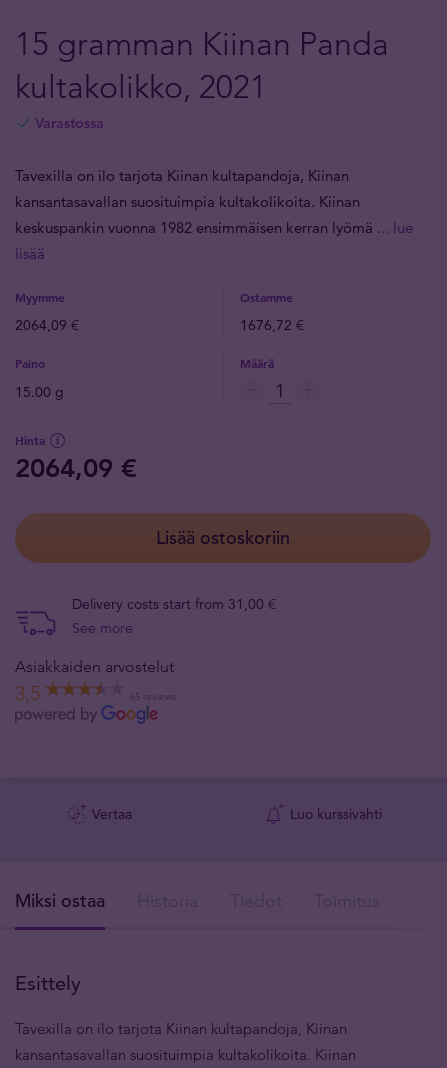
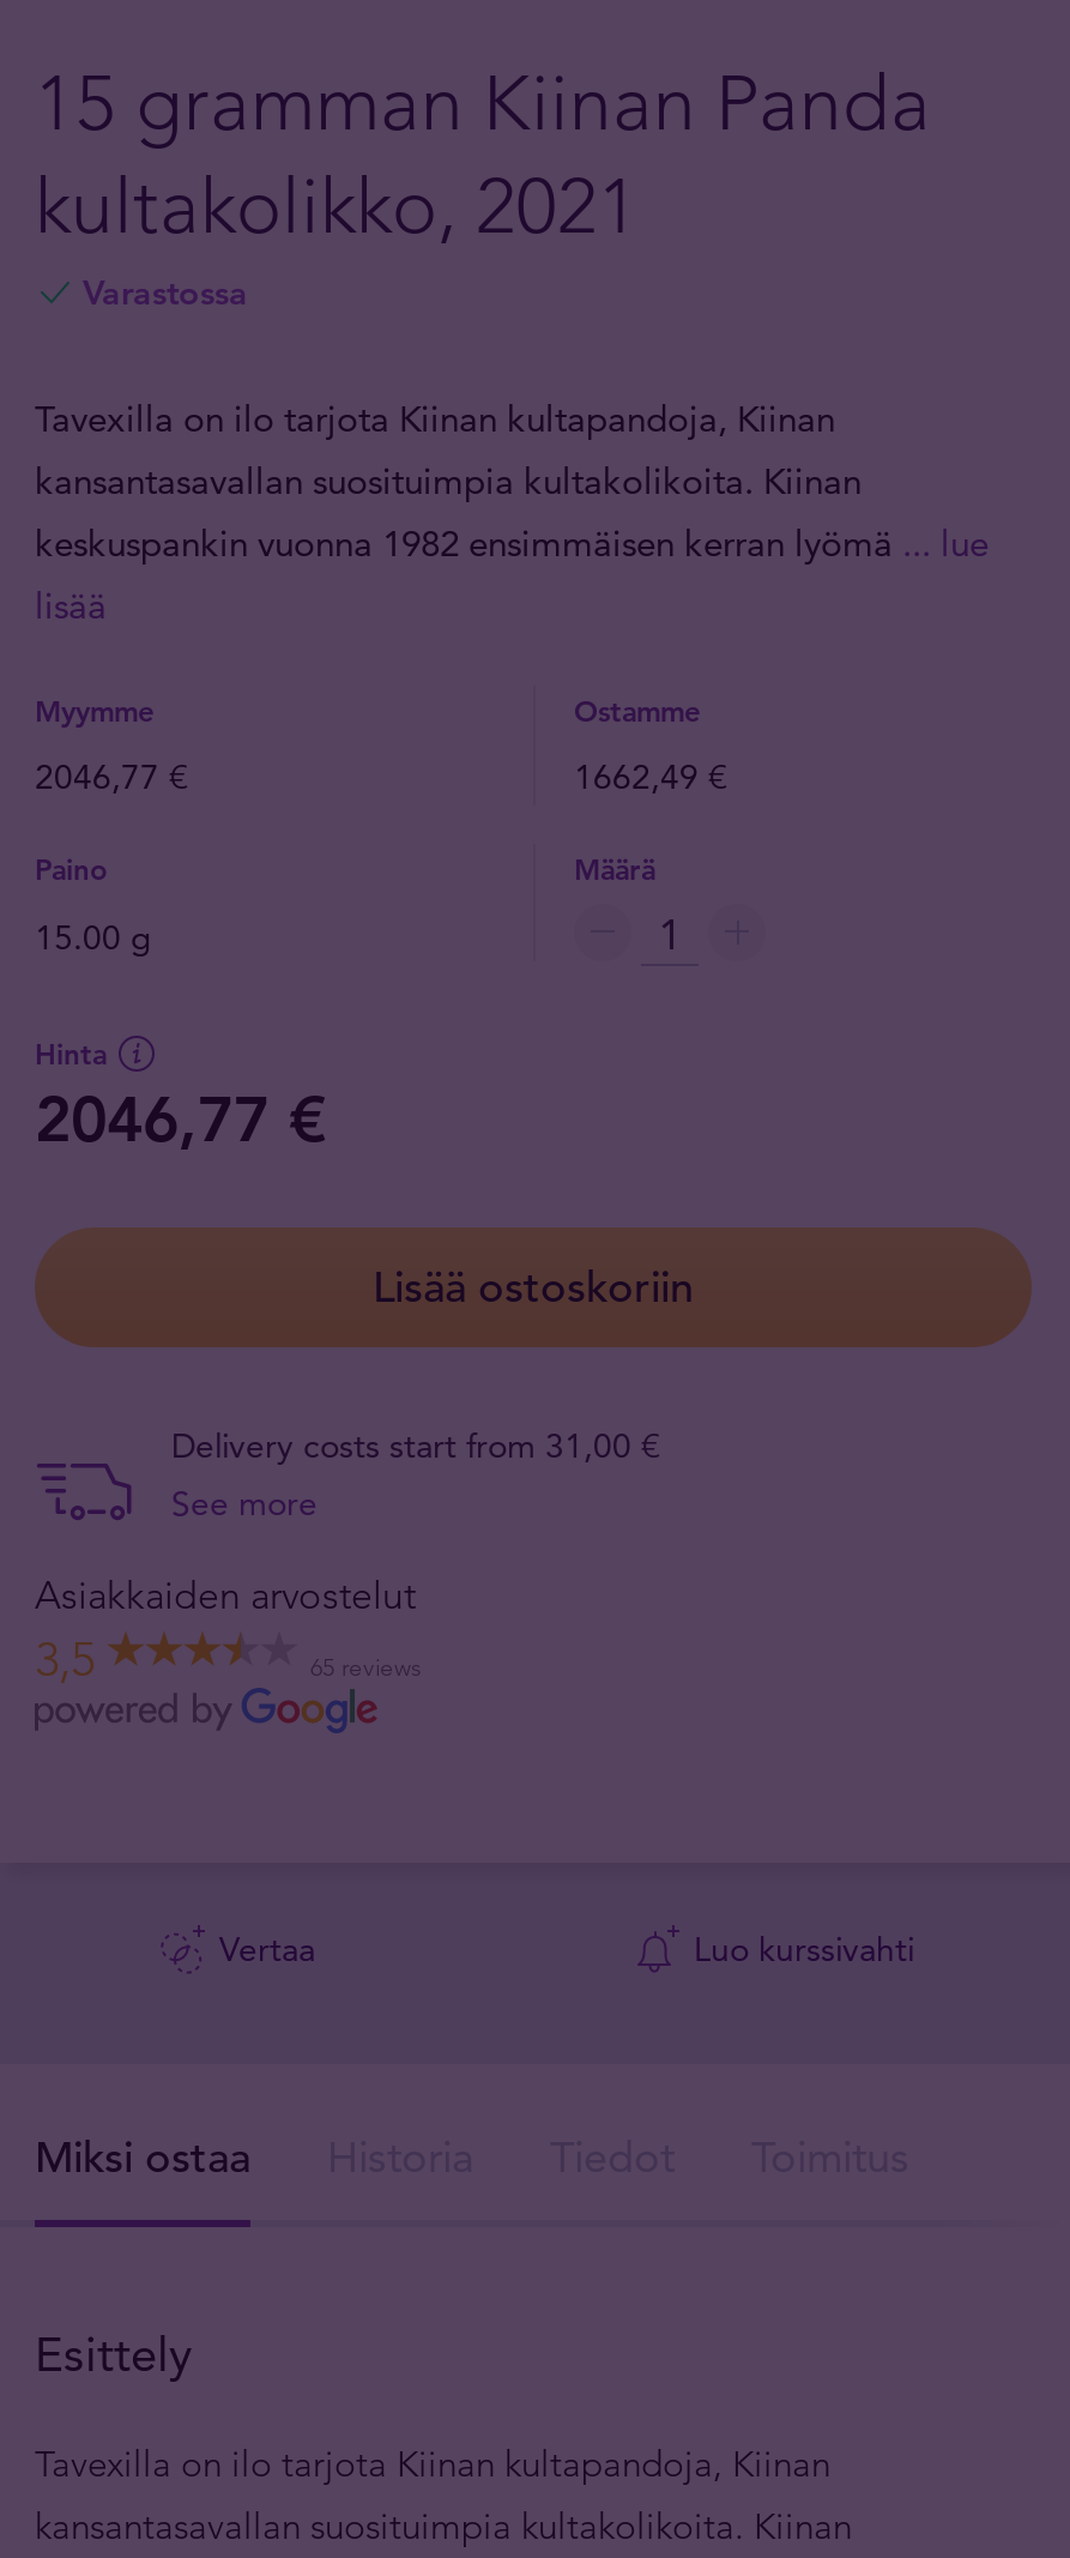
- 2064,09 €
+ 2046,77 €

- 1676,72 €
+ 1662,49 €

- 2064,09 €
+ 2046,77 €
